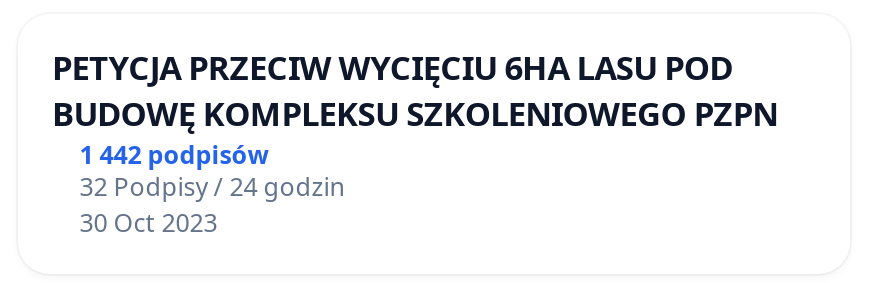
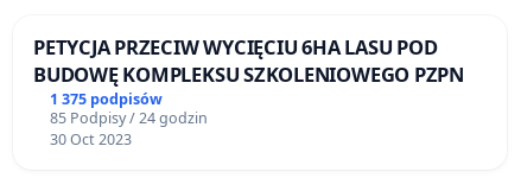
- 1 442 podpisów
+ 1 375 podpisów

- 32 Podpisy / 24 godzin
+ 85 Podpisy / 24 godzin
